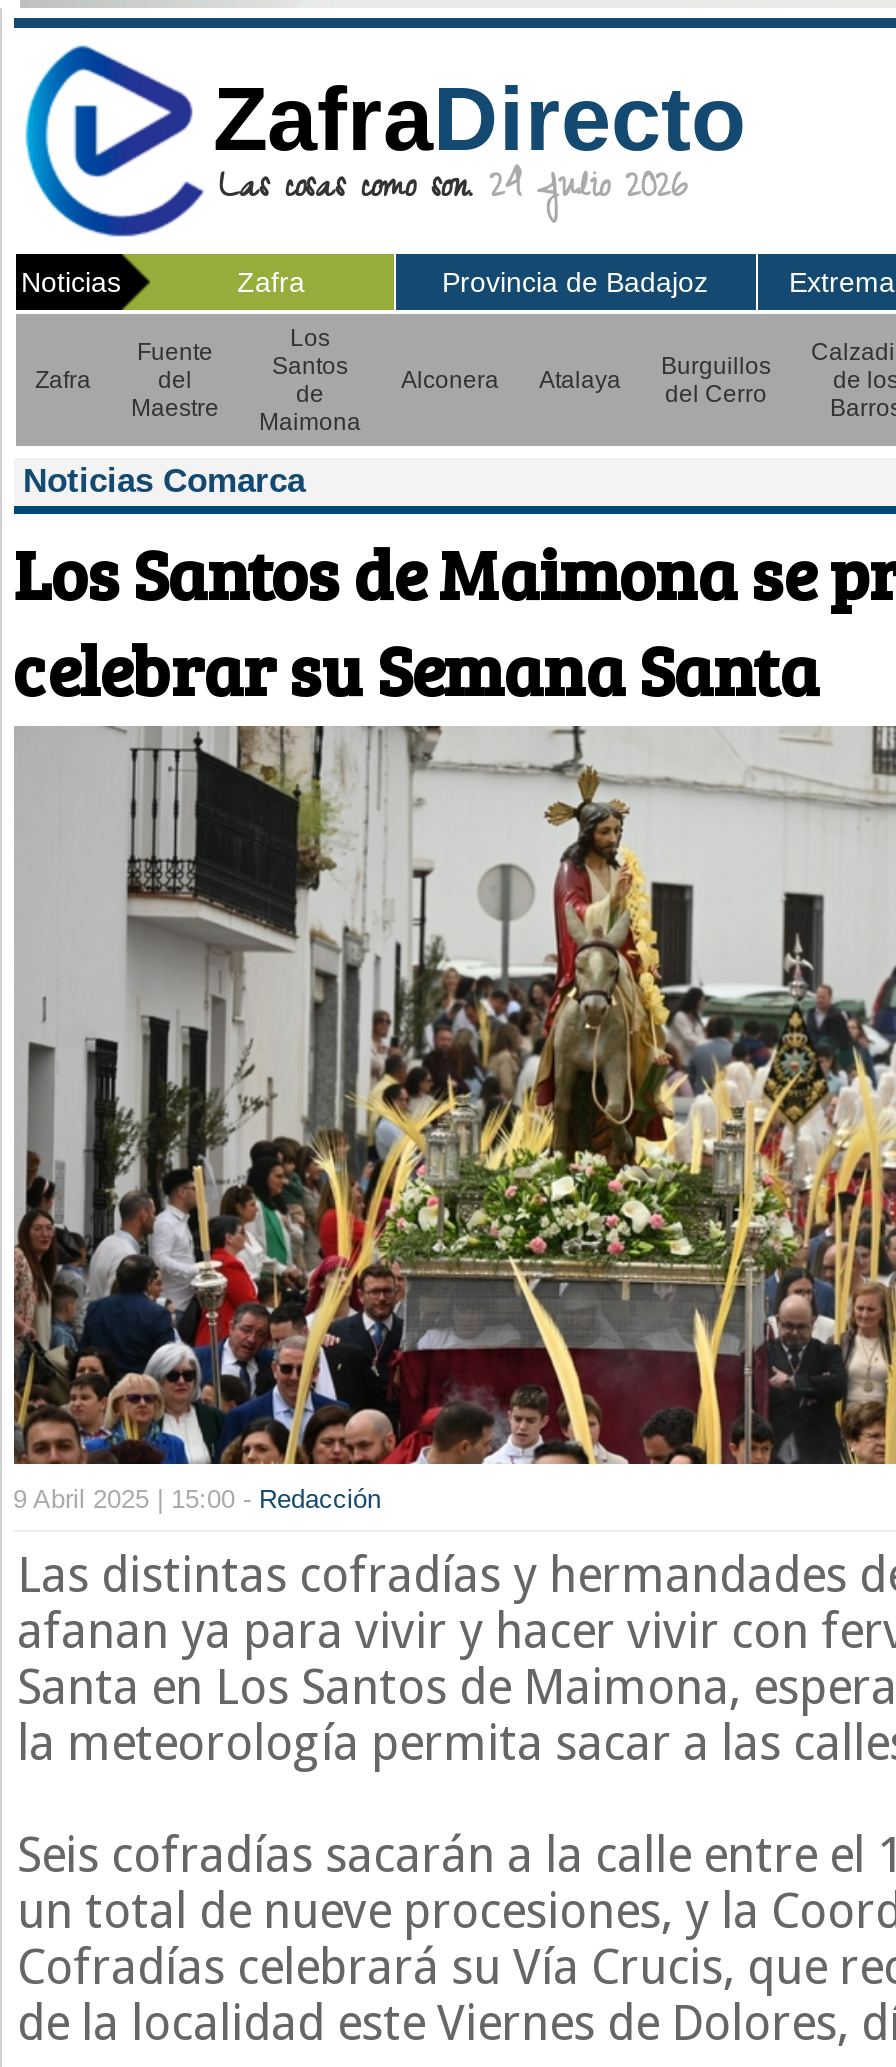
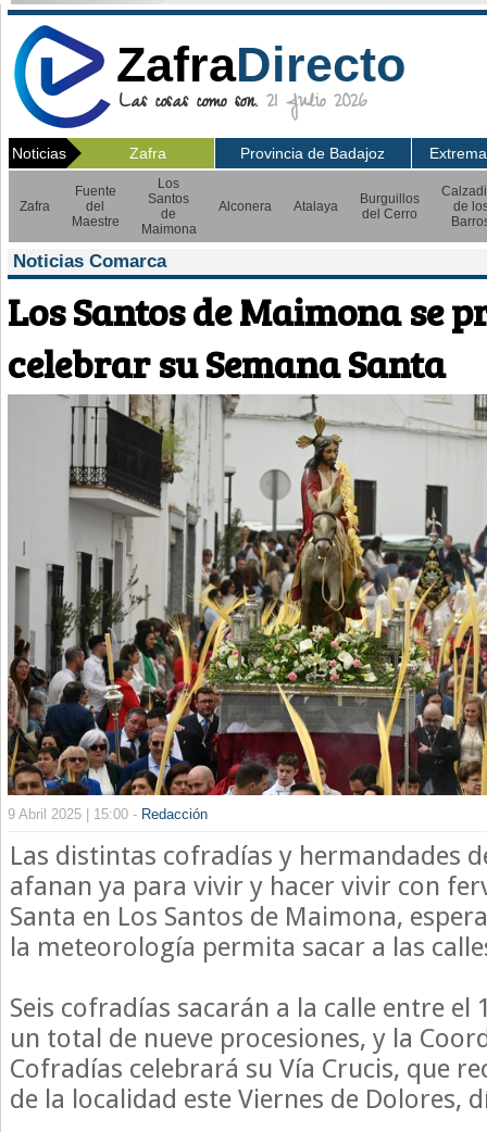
- Las cosas como son. 24 Julio 2026
+ Las cosas como son. 21 Julio 2026
